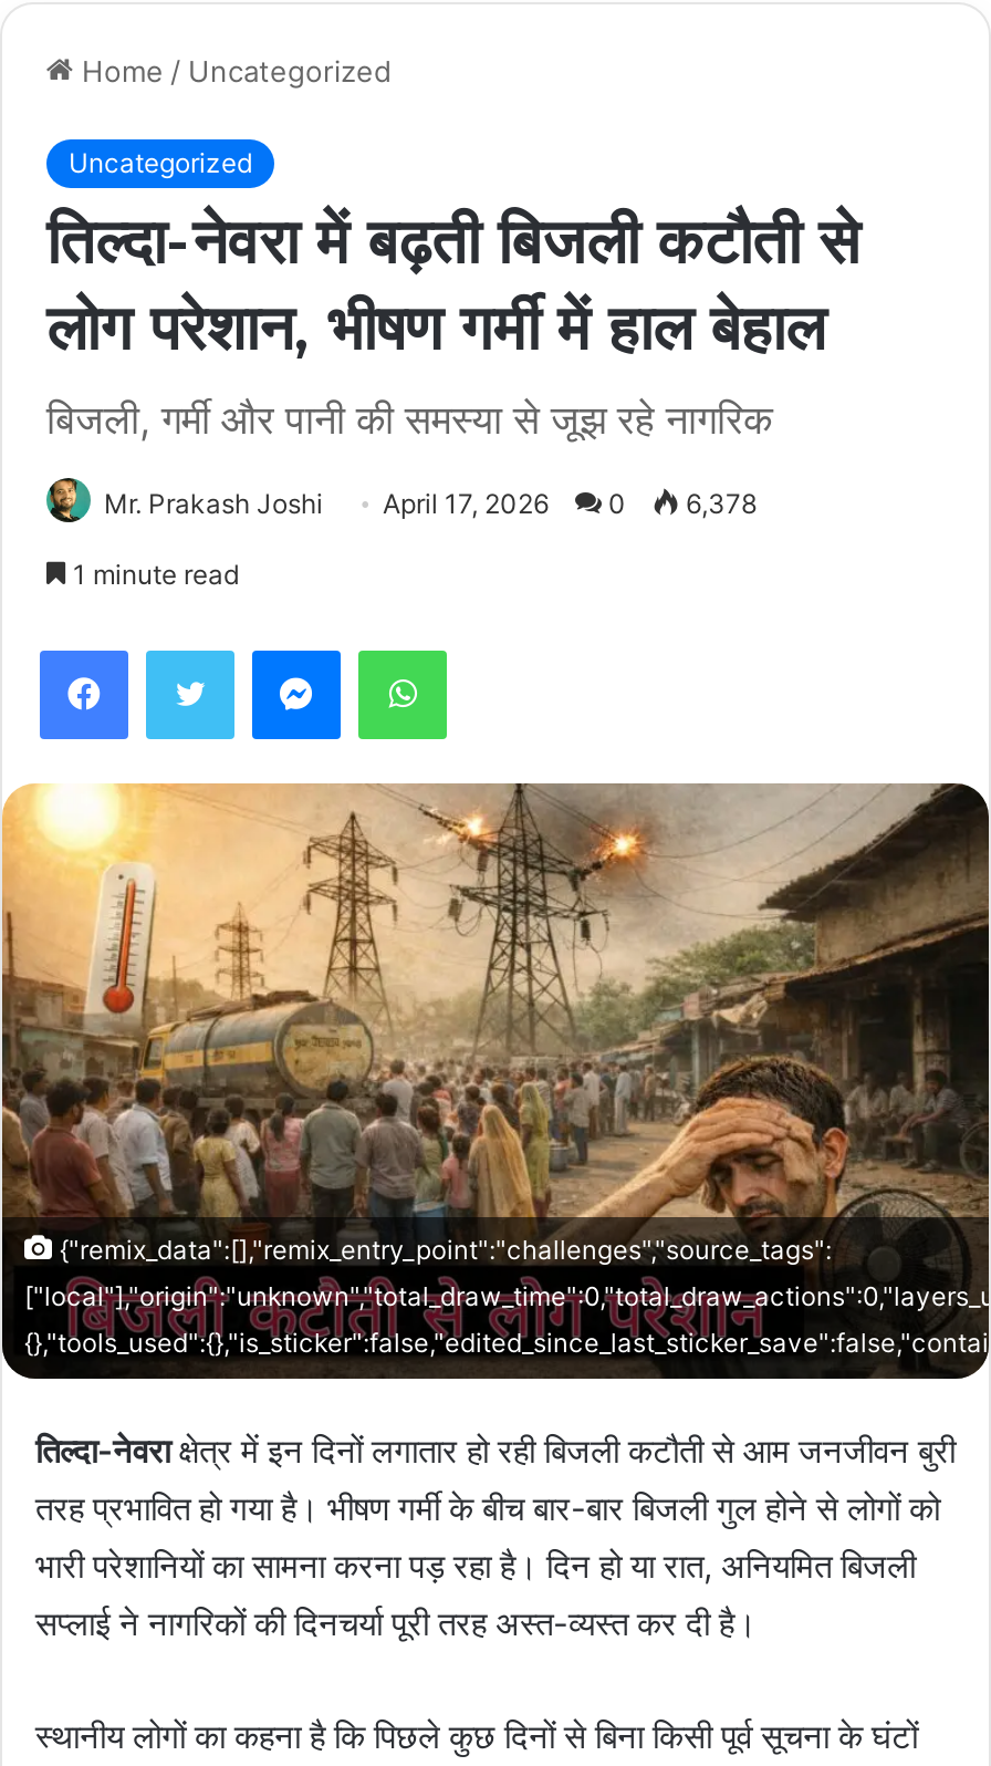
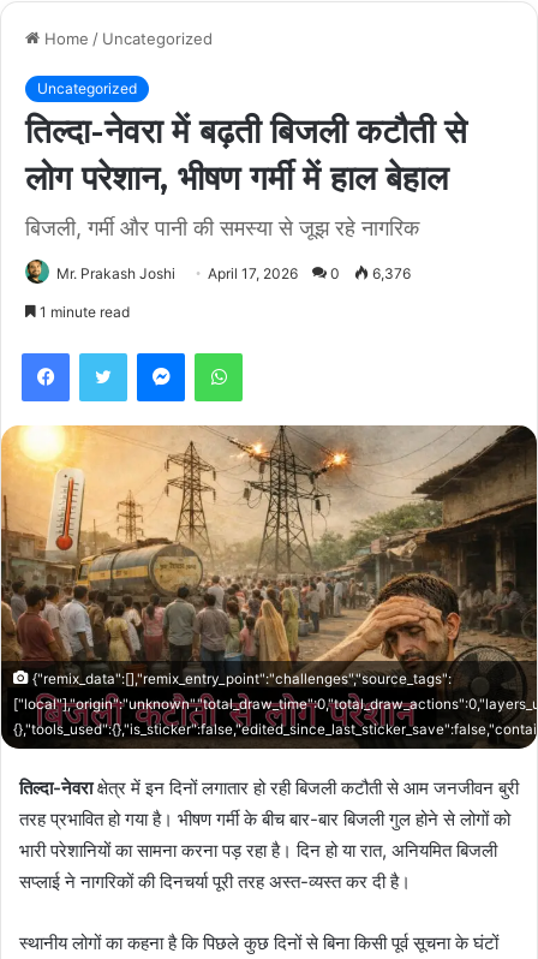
- Mr. Prakash Joshi April 17, 2026 0 6,378
+ Mr. Prakash Joshi April 17, 2026 0 6,376
